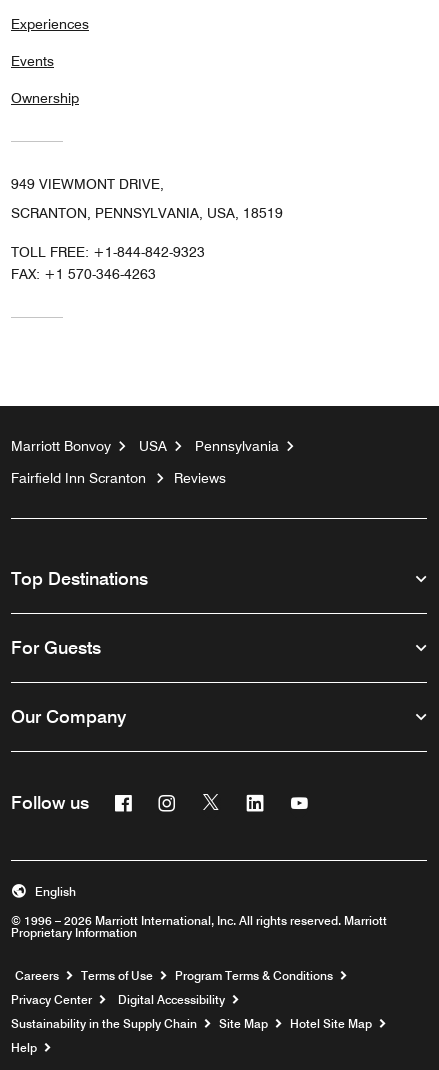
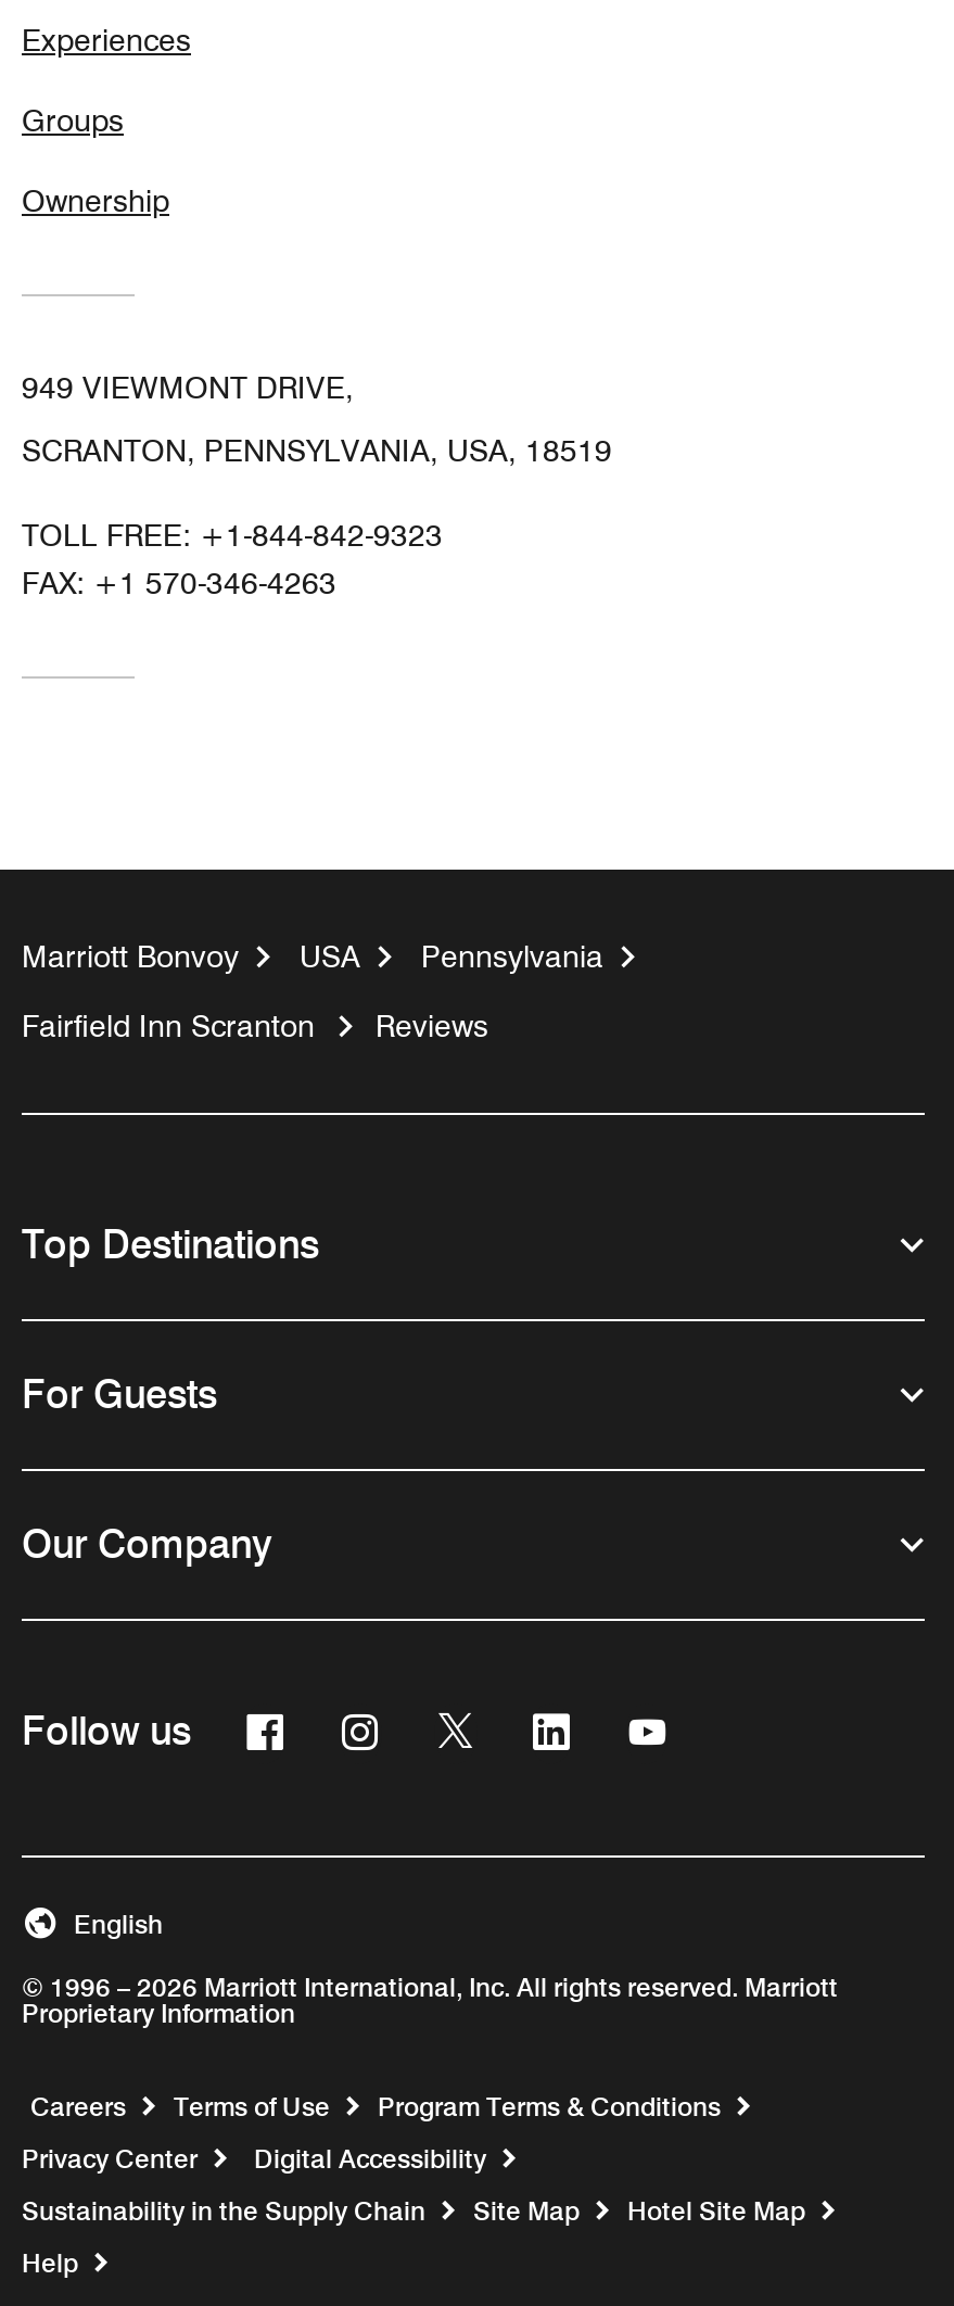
- Events
+ Groups
